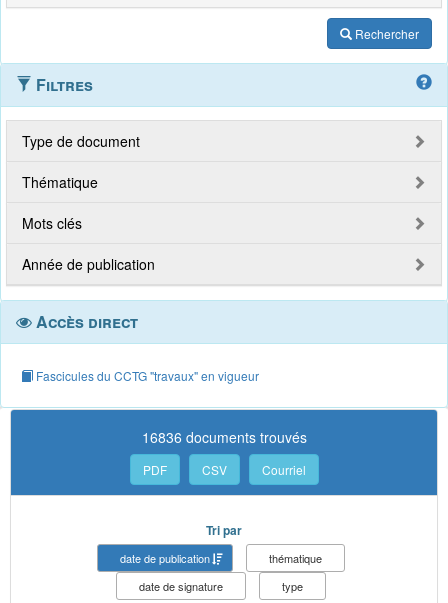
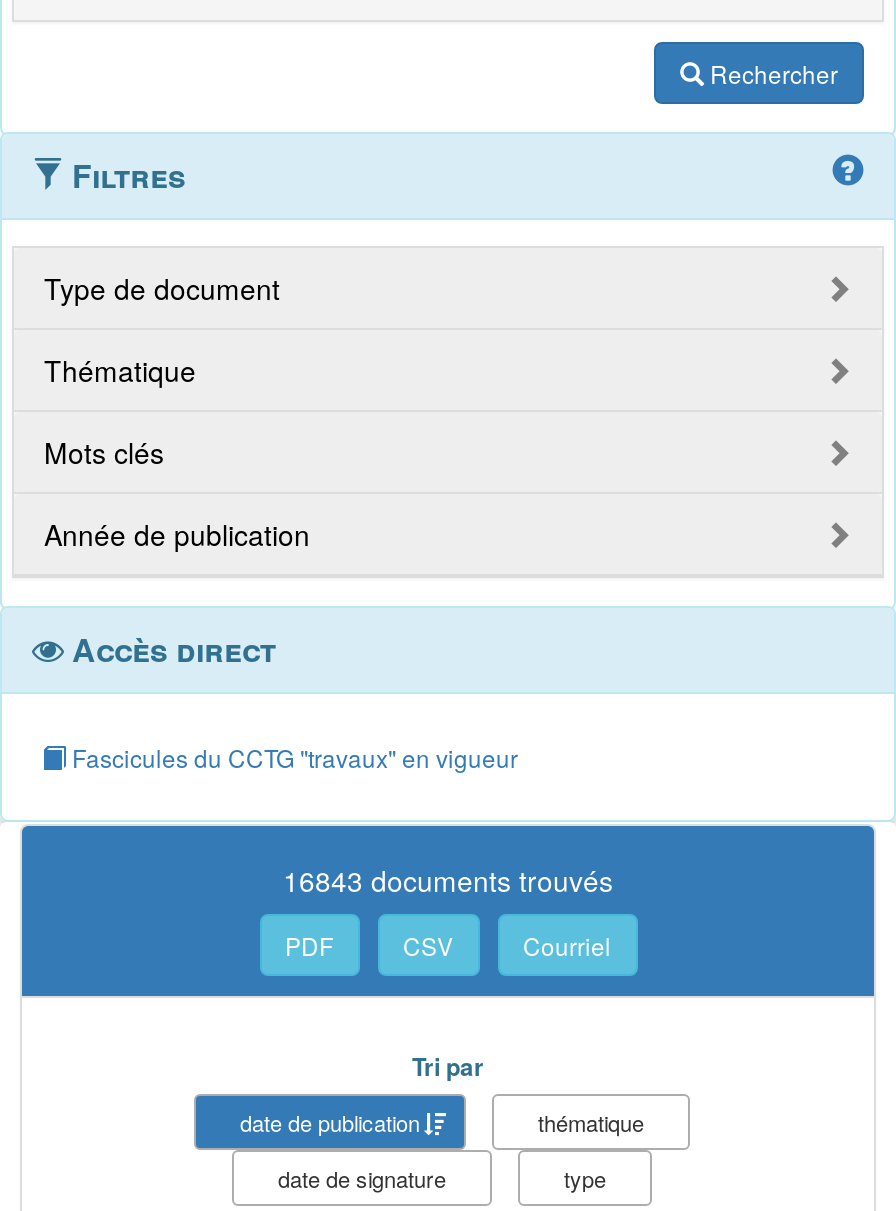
- 16836 documents trouvés
+ 16843 documents trouvés
